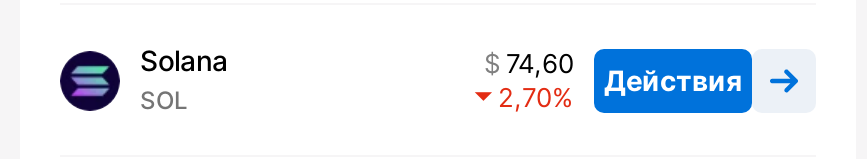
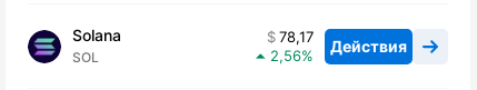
- 74,60 Действия
+ 78,17 Действия

- 2,70
+ 2,56
